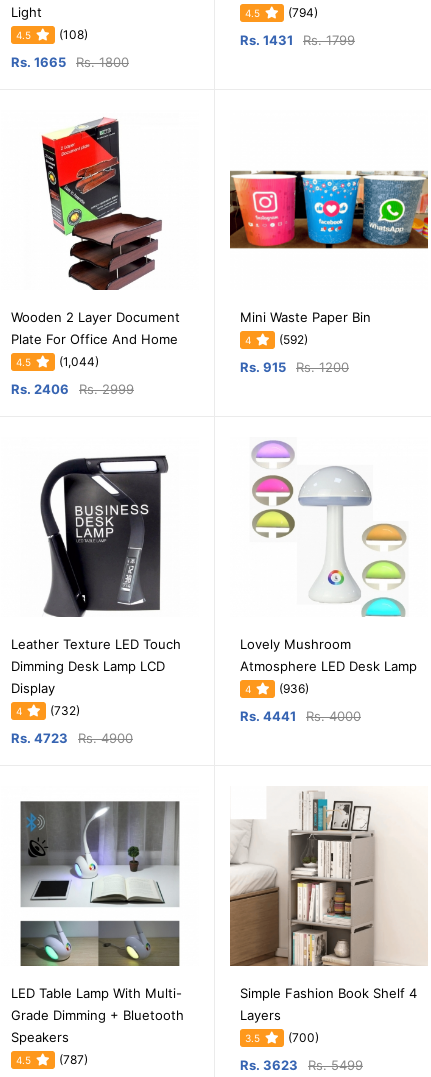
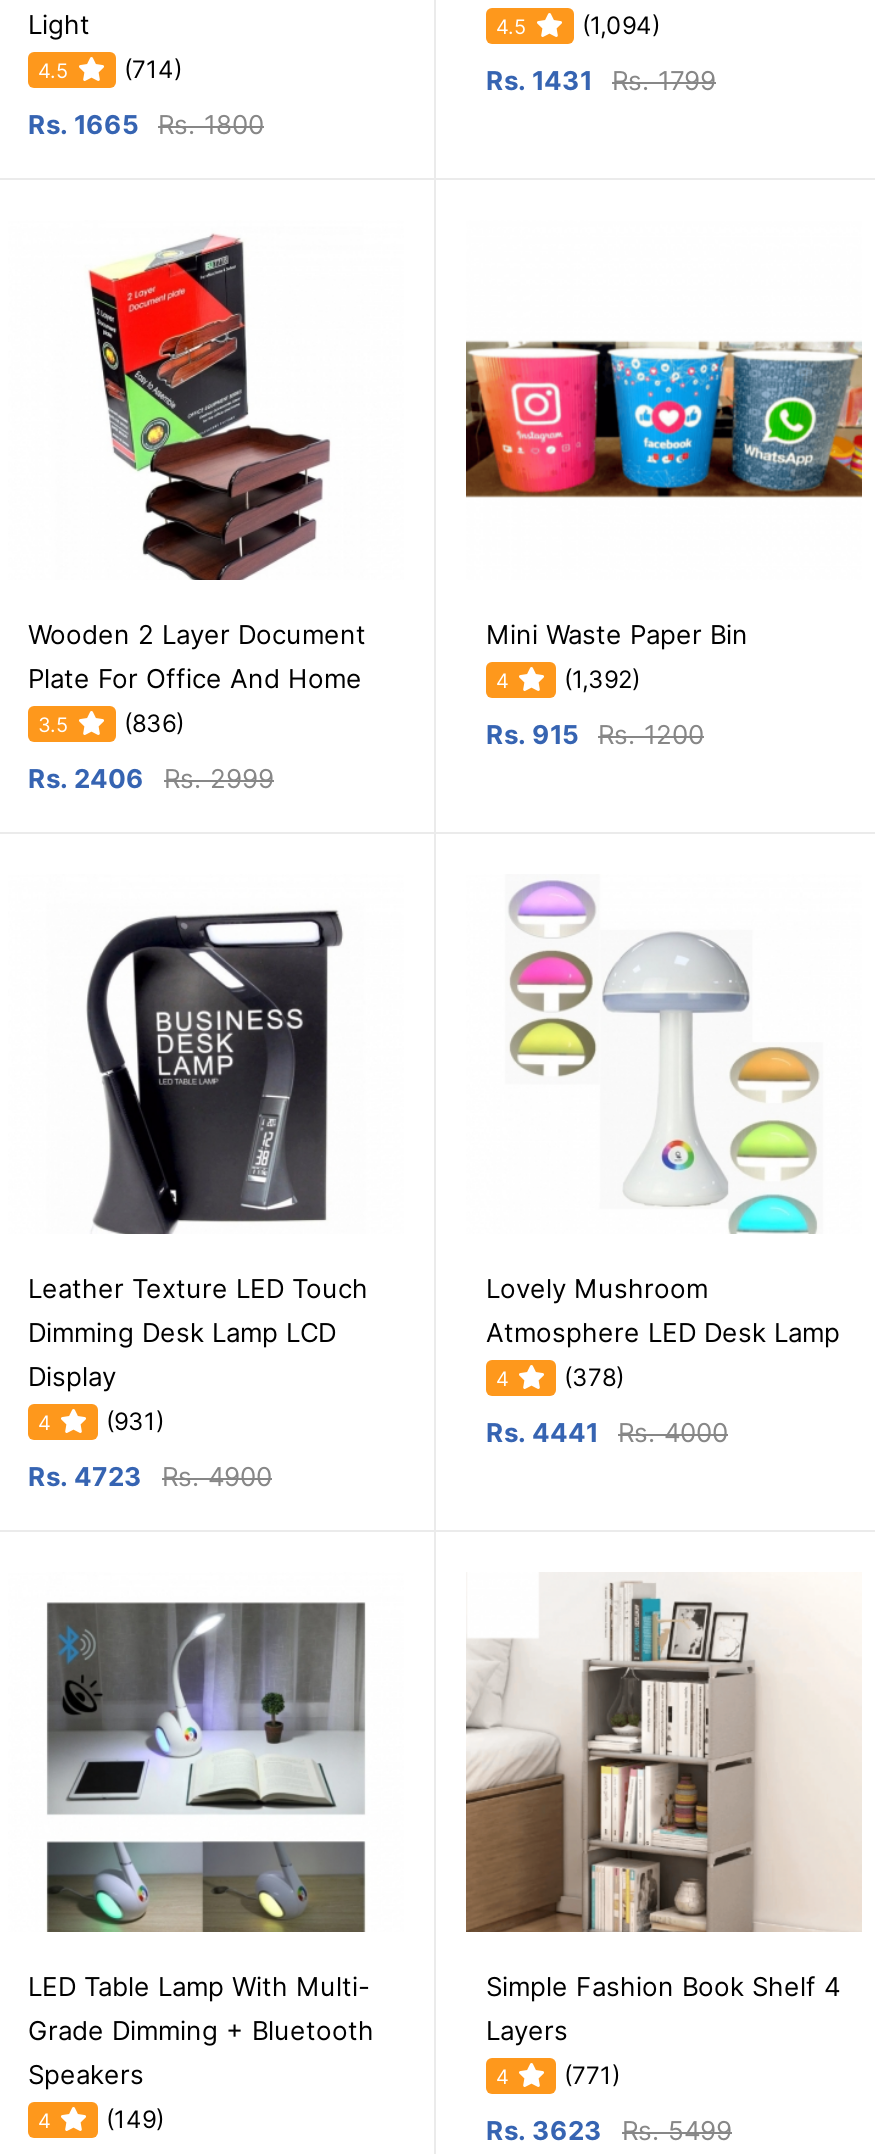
- (794)
+ (1,094)

- (108)
+ (714)

- (592)
+ (1,392)

- 4.5
+ 3.5

- (1,044)
+ (836)

- (936)
+ (378)

- (732)
+ (931)

- 3.5
+ 4

- (700)
+ (771)

- 4.5
+ 4

- (787)
+ (149)
